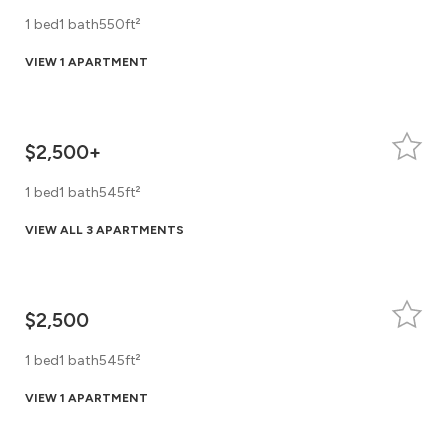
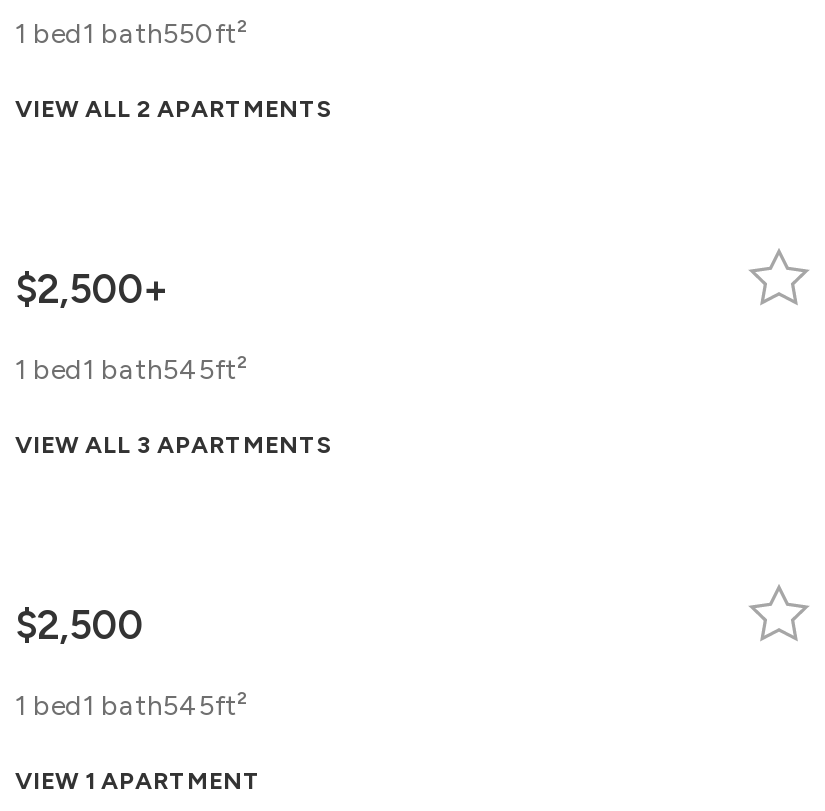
- VIEW 1 APARTMENT
+ VIEW ALL 2 APARTMENTS
